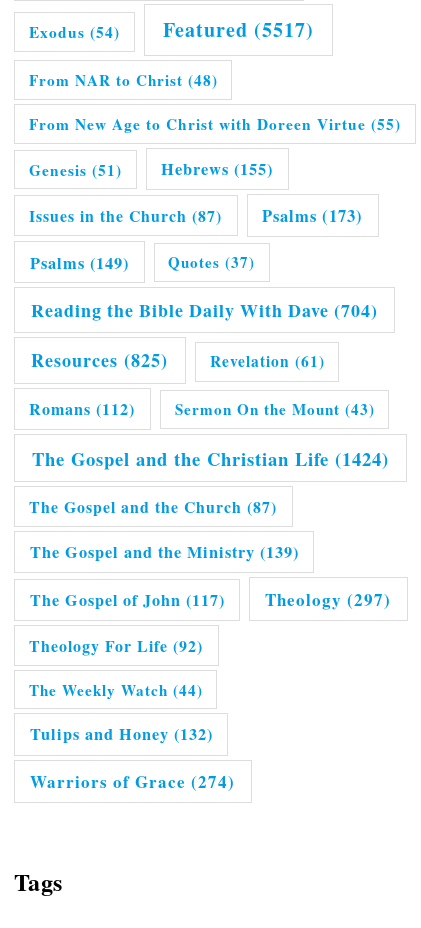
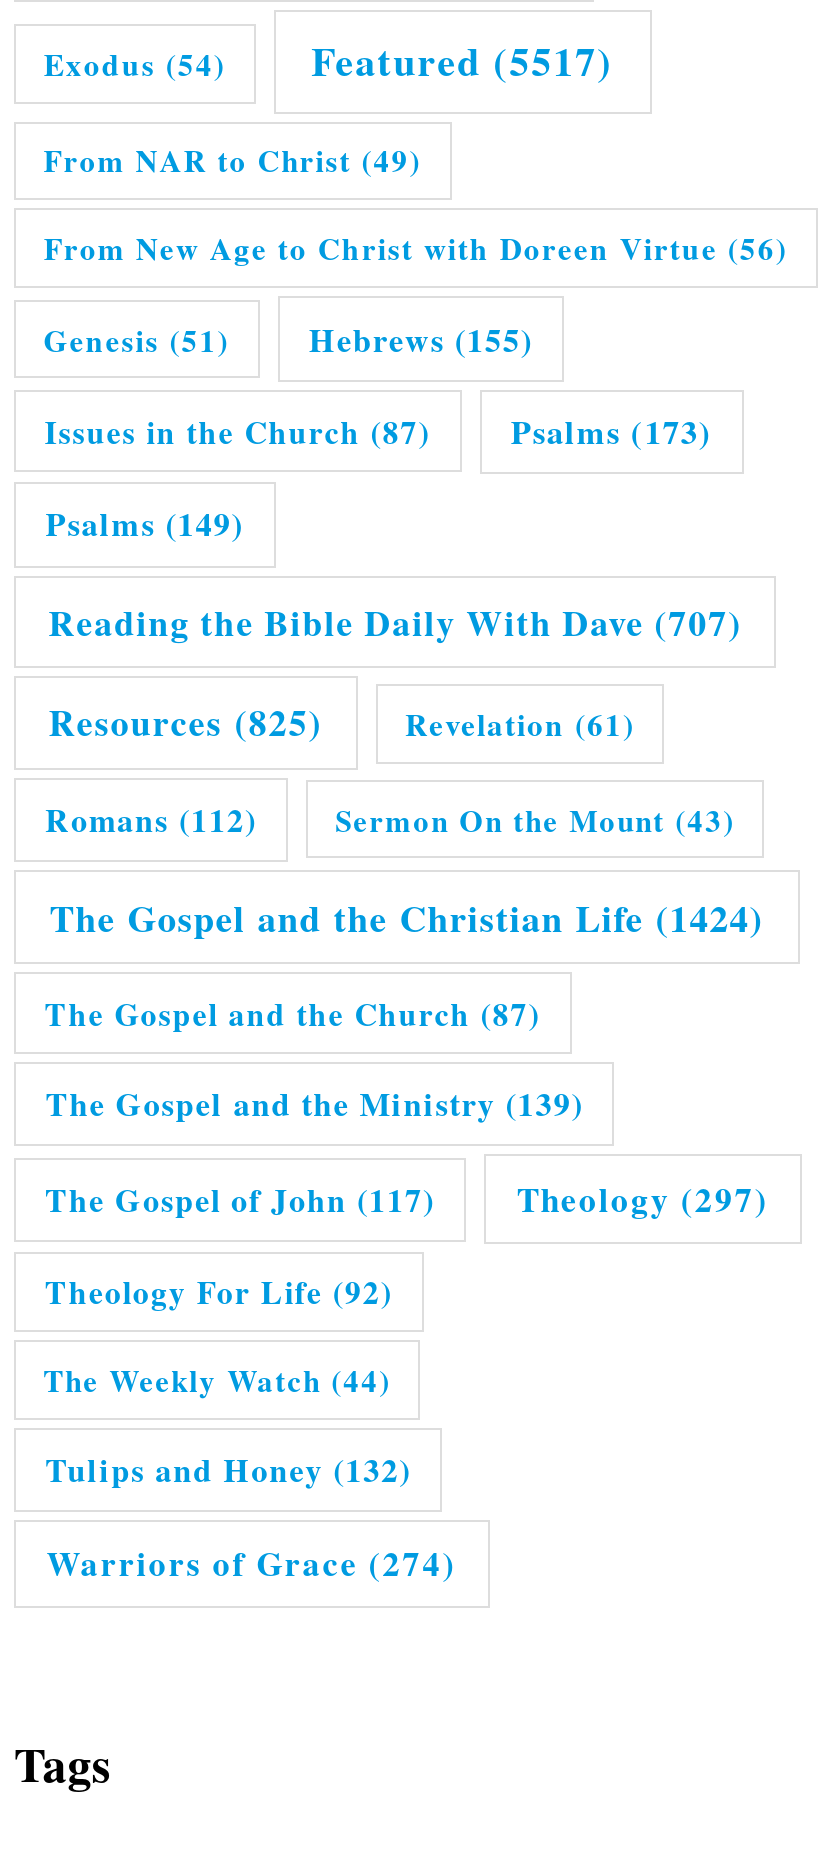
- From NAR to Christ (48)
+ From NAR to Christ (49)

- From New Age to Christ with Doreen Virtue (55)
+ From New Age to Christ with Doreen Virtue (56)

- Quotes (37)
- Reading the Bible Daily With Dave (704)
+ Reading the Bible Daily With Dave (707)
